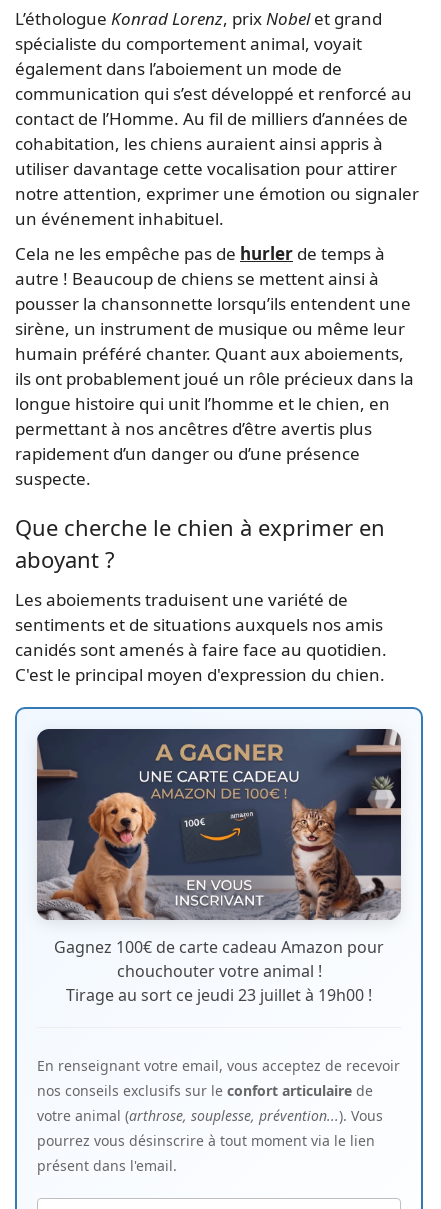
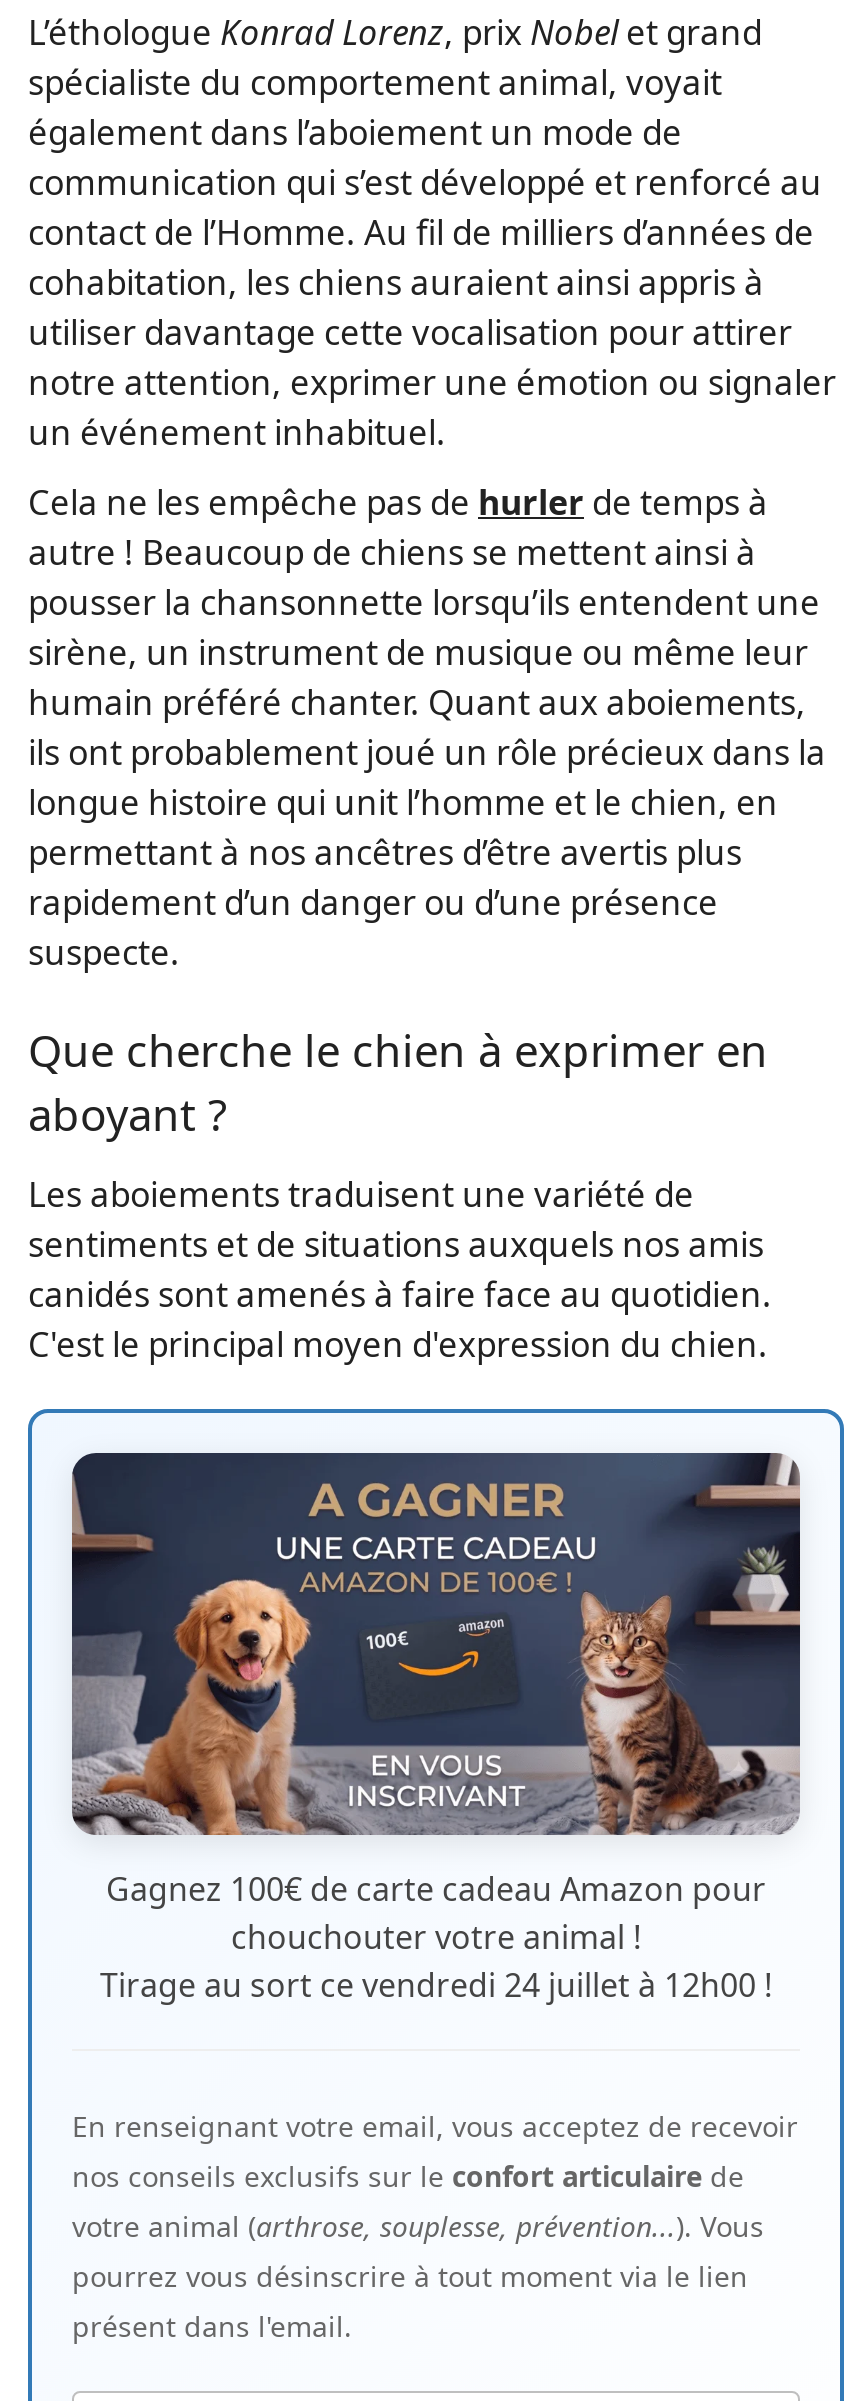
- Tirage au sort ce jeudi 23 juillet à 19h00 !
+ Tirage au sort ce vendredi 24 juillet à 12h00 !
